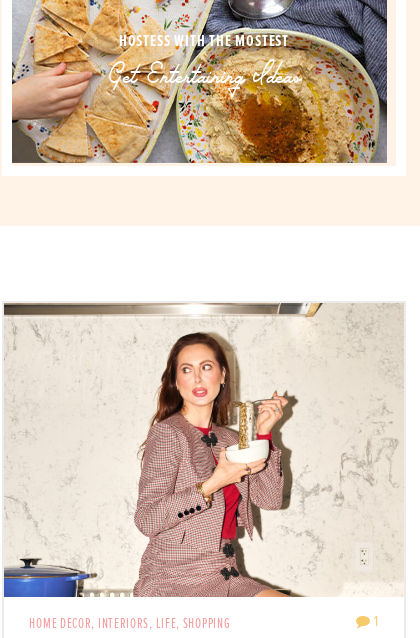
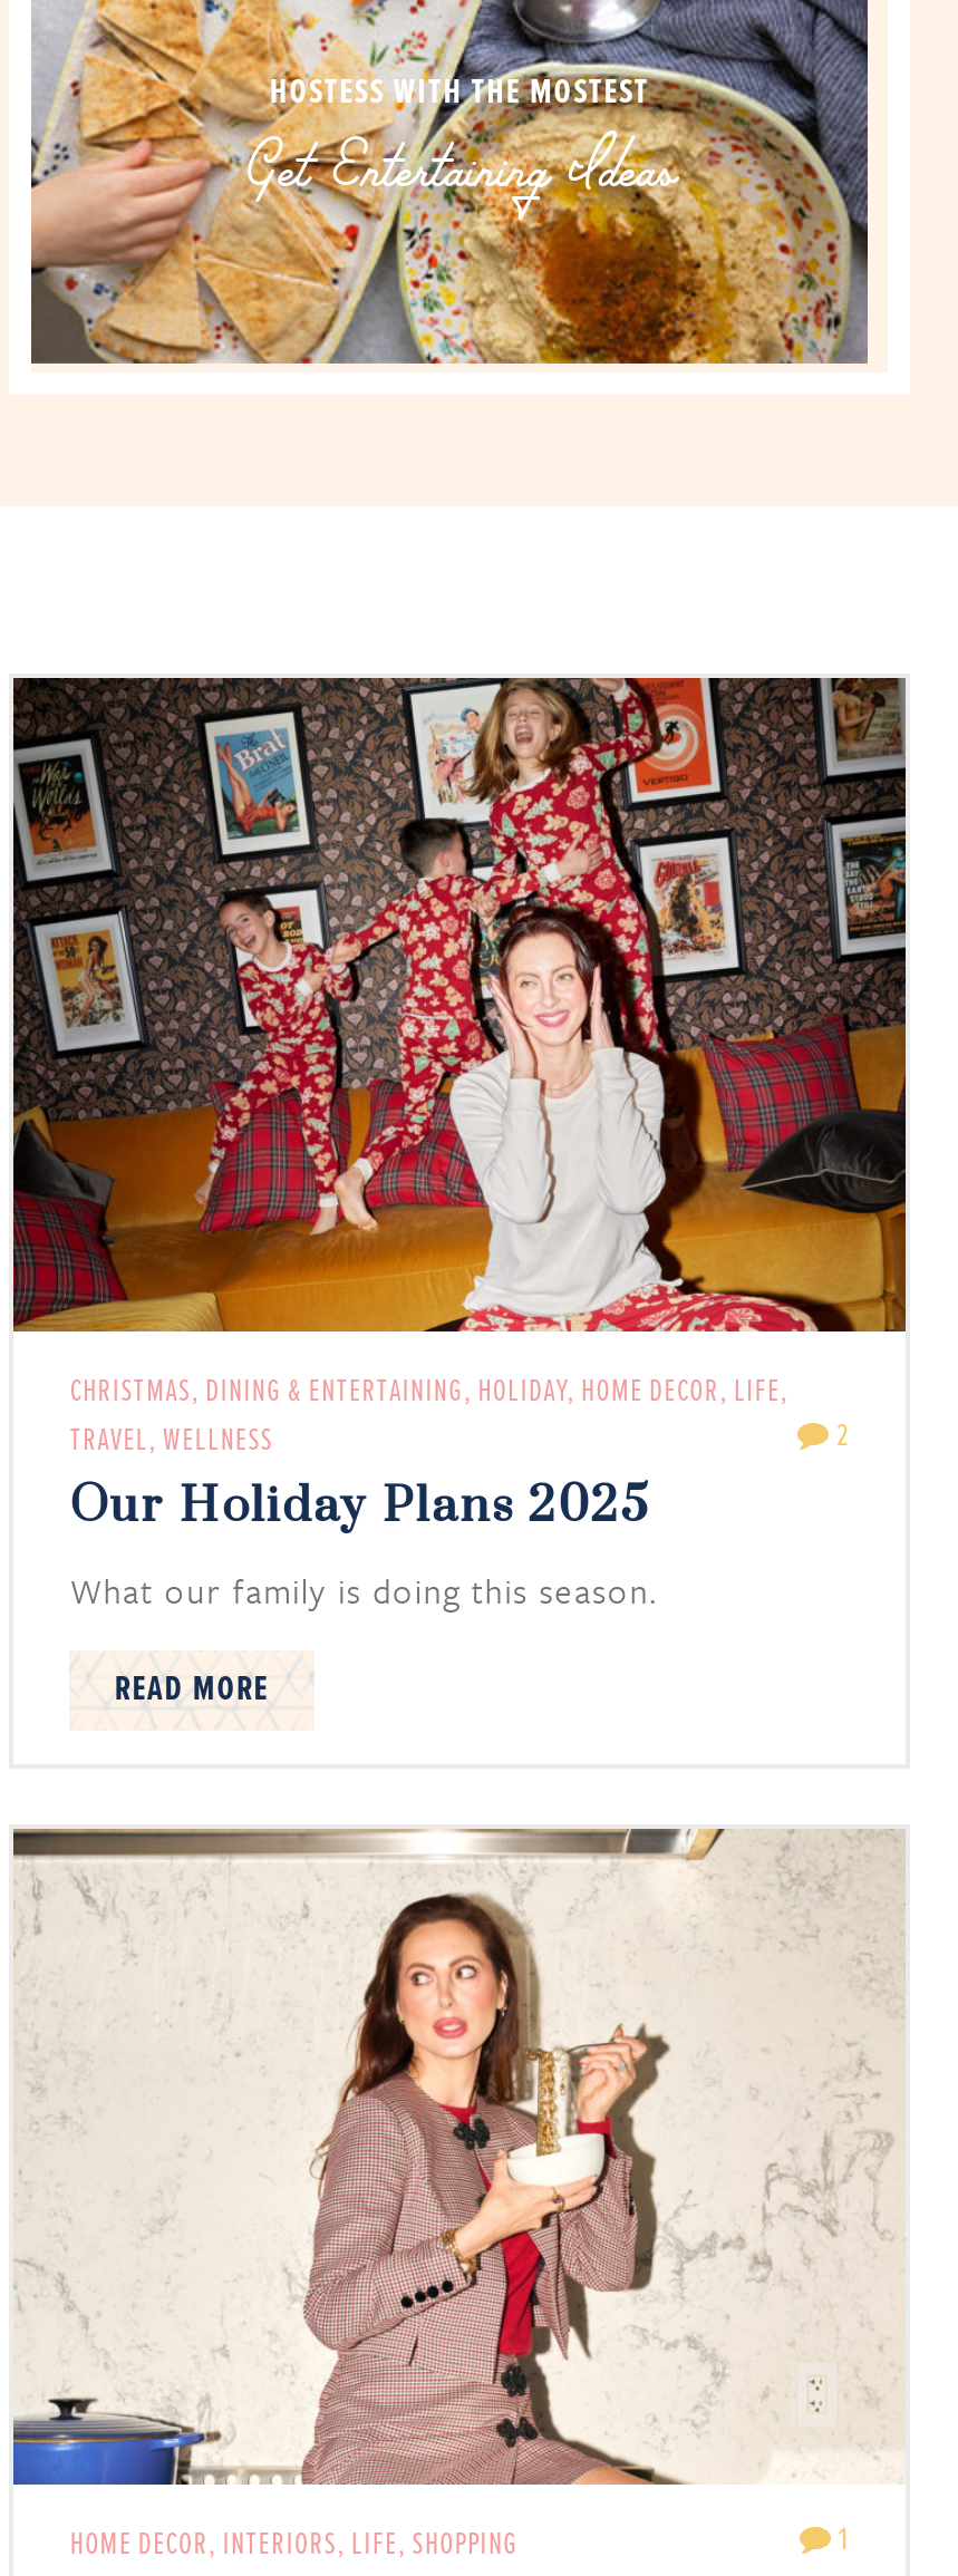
+ [image]
+ CHRISTMAS, DINING & ENTERTAINING, HOLIDAY, HOME DECOR, LIFE,
+ TRAVEL, WELLNESS
+ 2
+ Our Holiday Plans 2025
+ What our family is doing this season.
+ READ MORE
